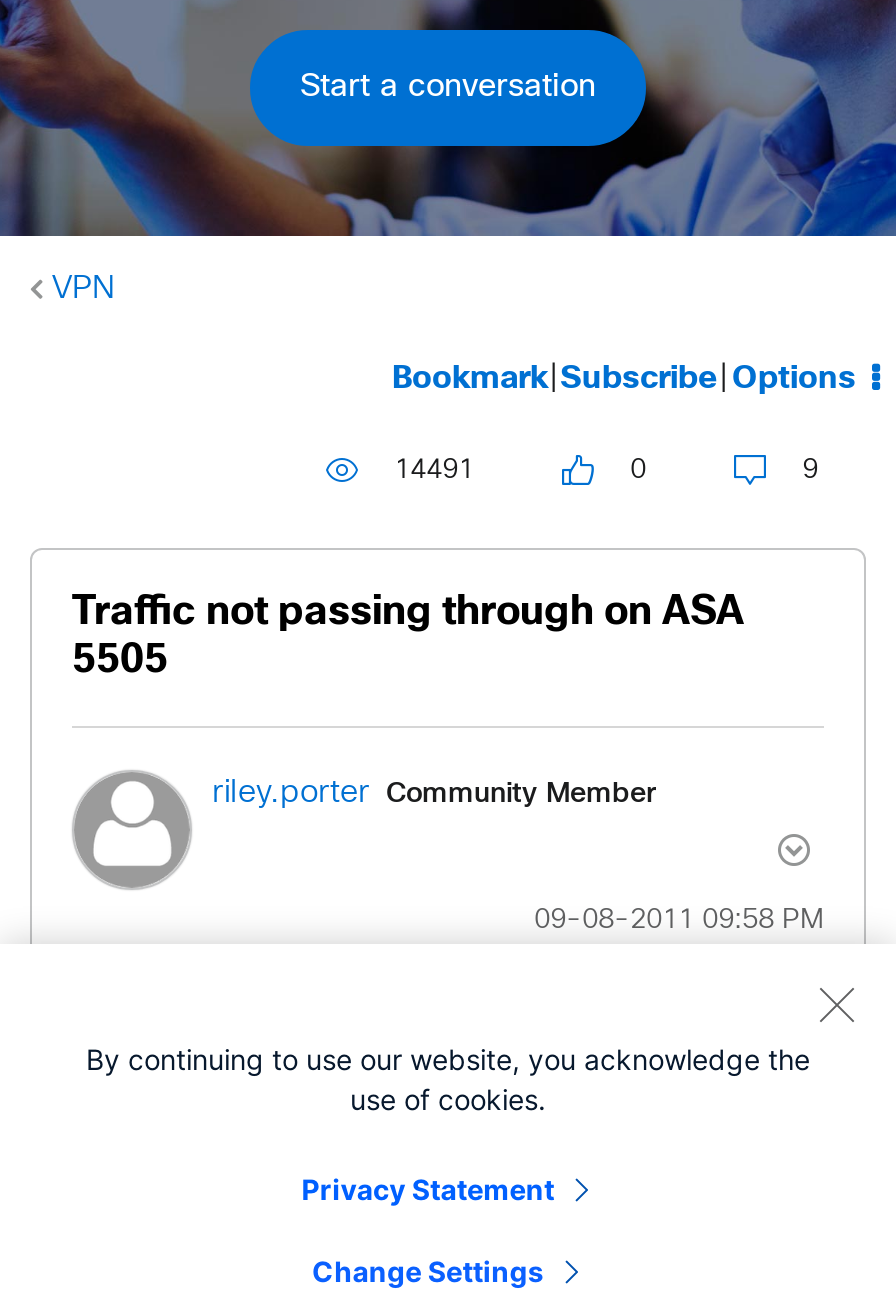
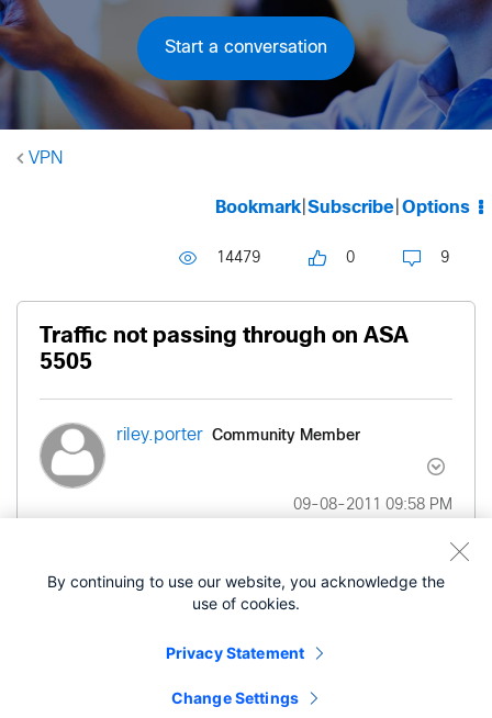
- 14491
+ 14479
